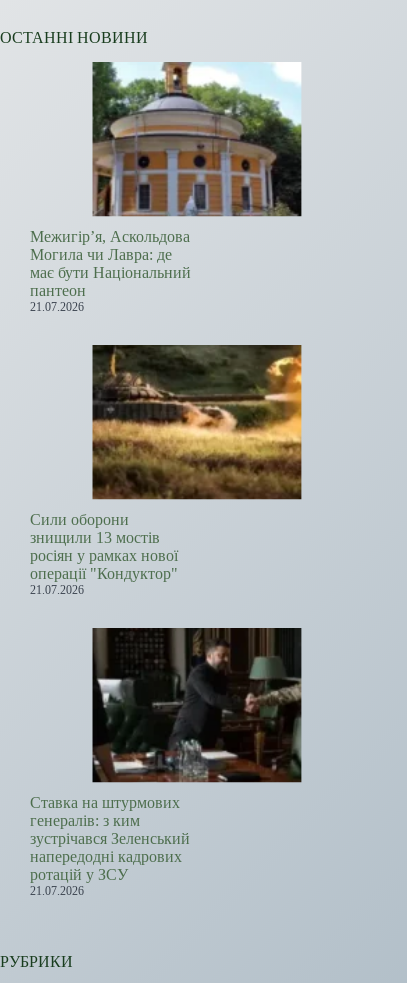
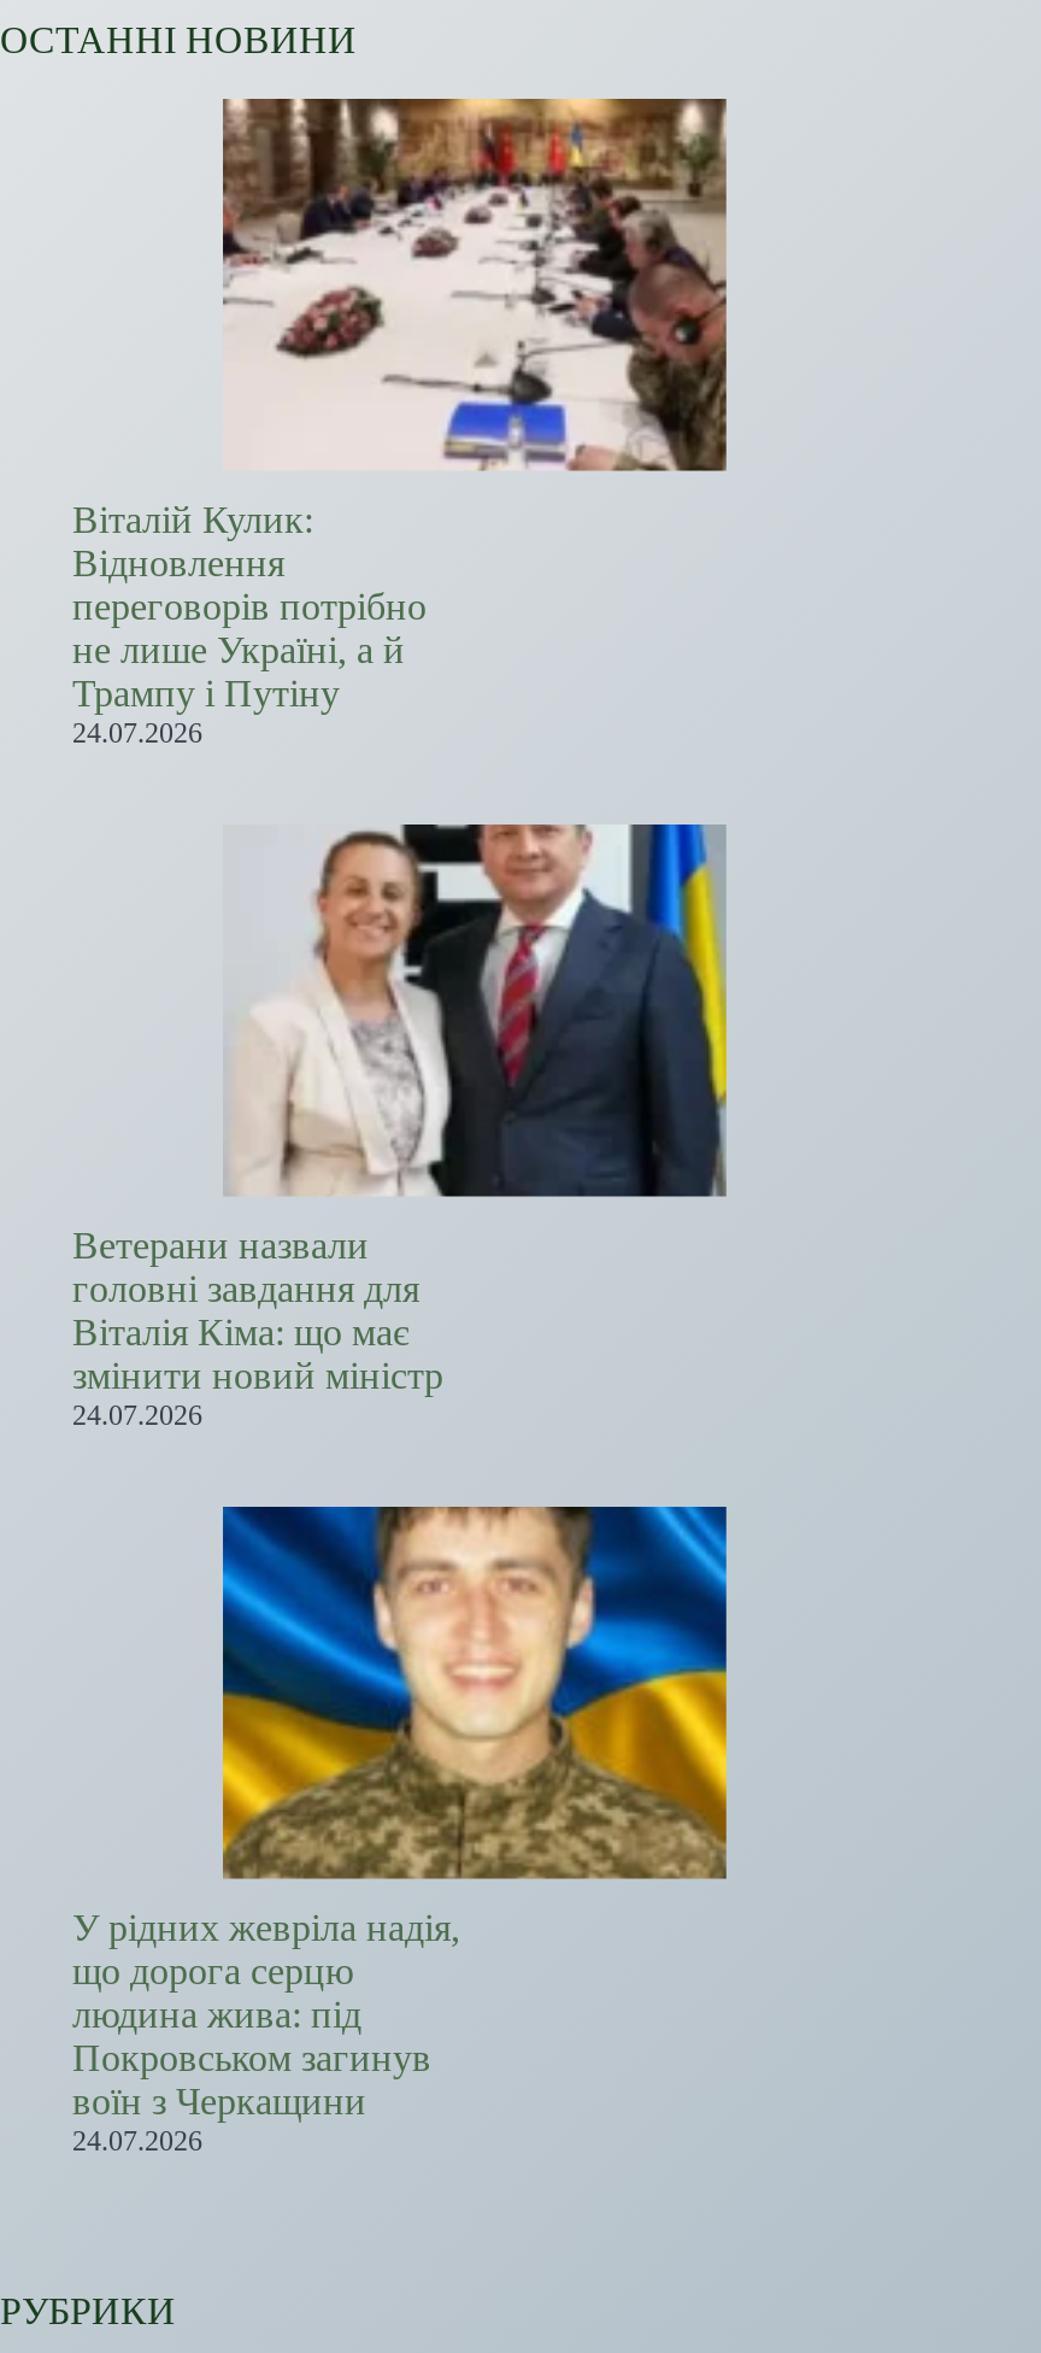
- [image]
- Межигір’я, Аскольдова
- Могила чи Лавра: де
- має бути Національний
- пантеон
- 21.07.2026
+ [image]
+ Віталій Кулик:
+ Відновлення
+ переговорів потрібно
+ не лише Україні, а й
+ Трампу і Путіну
+ 24.07.2026

- [image]
- Сили оборони
- знищили 13 мостів
- росіян у рамках нової
- операції "Кондуктор"
- 21.07.2026
+ [image]
+ Ветерани назвали
+ головні завдання для
+ Віталія Кіма: що має
+ змінити новий міністр
+ 24.07.2026

- [image]
- Ставка на штурмових
- генералів: з ким
- зустрічався Зеленський
- напередодні кадрових
- ротацій у ЗСУ
- 21.07.2026
+ [image]
+ У рідних жевріла надія,
+ що дорога серцю
+ людина жива: під
+ Покровськом загинув
+ воїн з Черкащини
+ 24.07.2026
